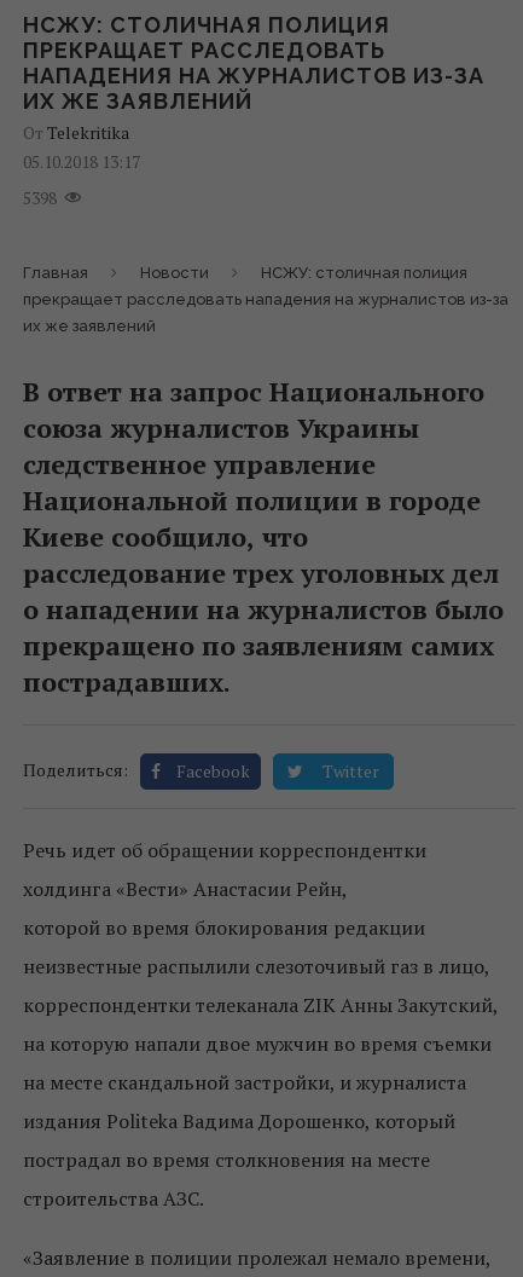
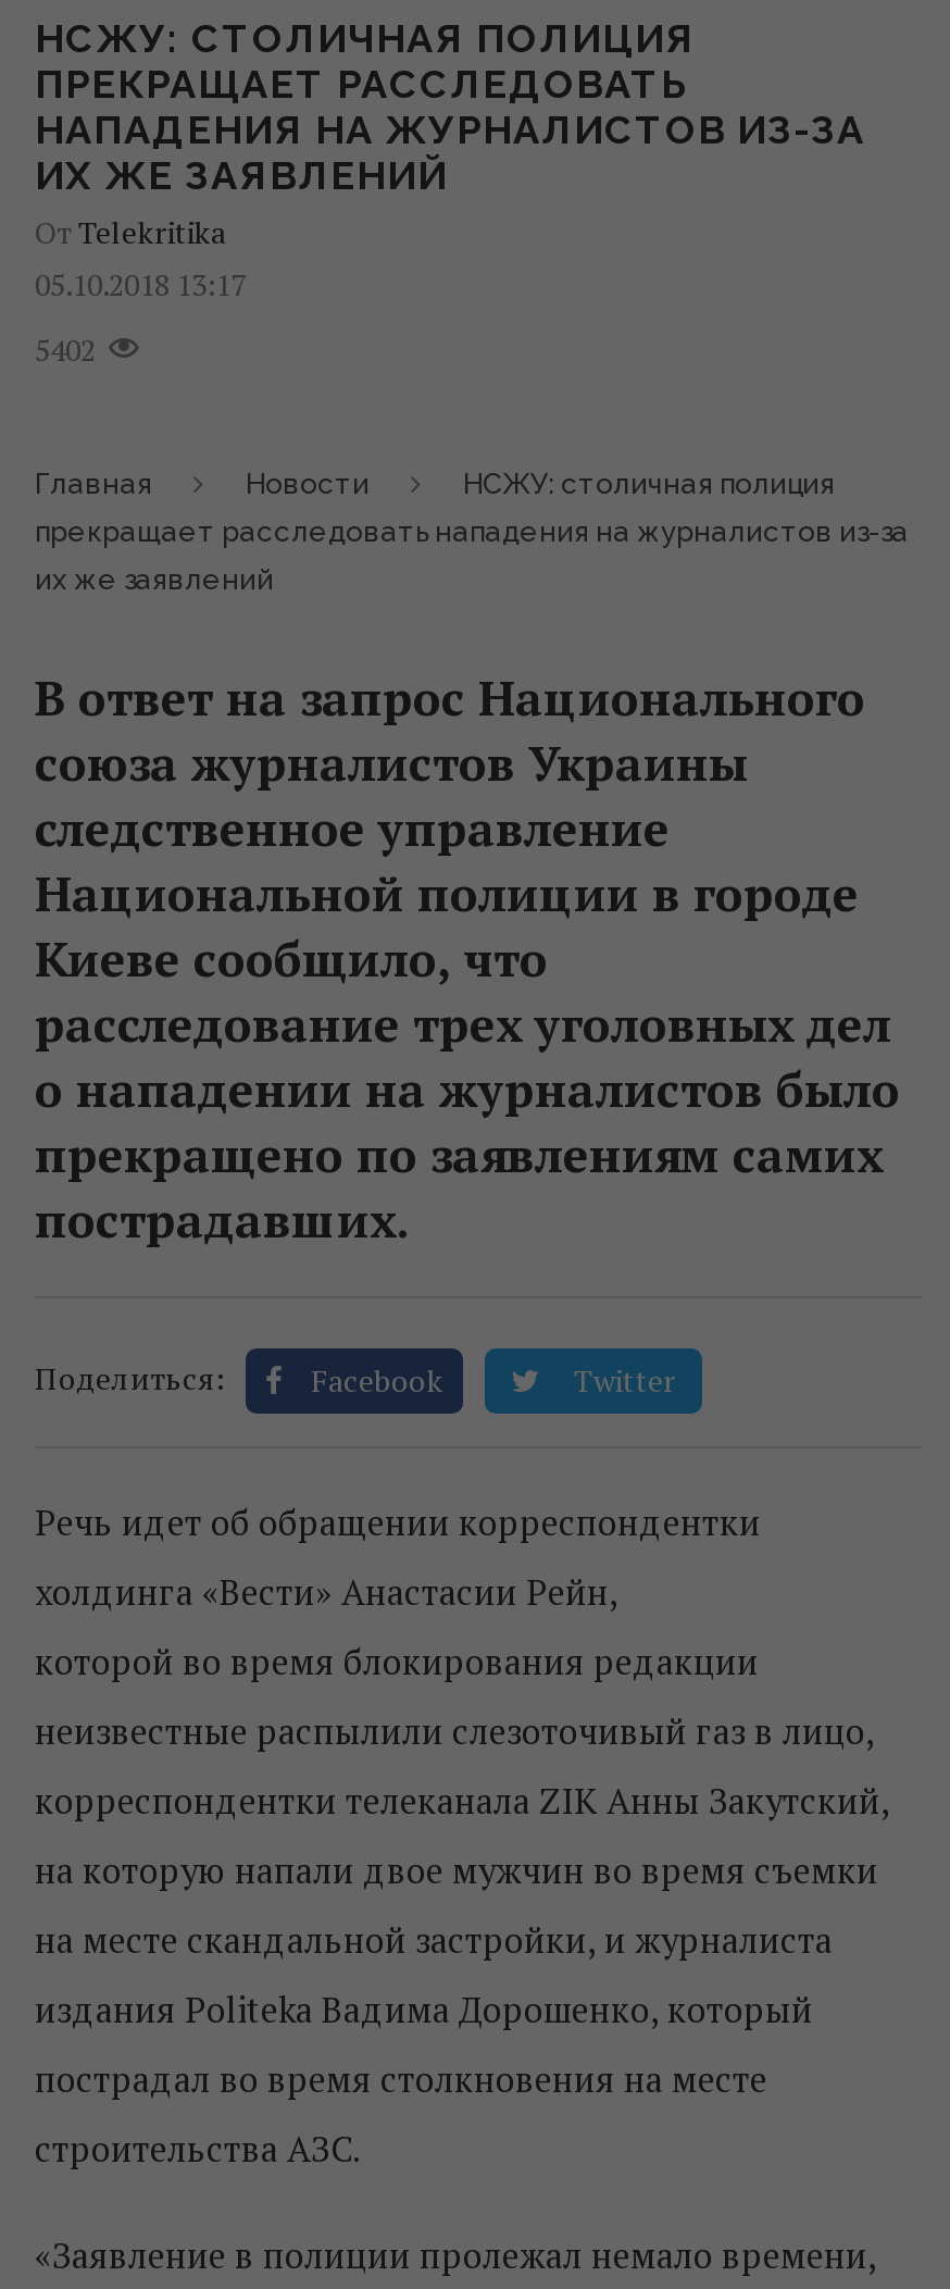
- 5398
+ 5402
